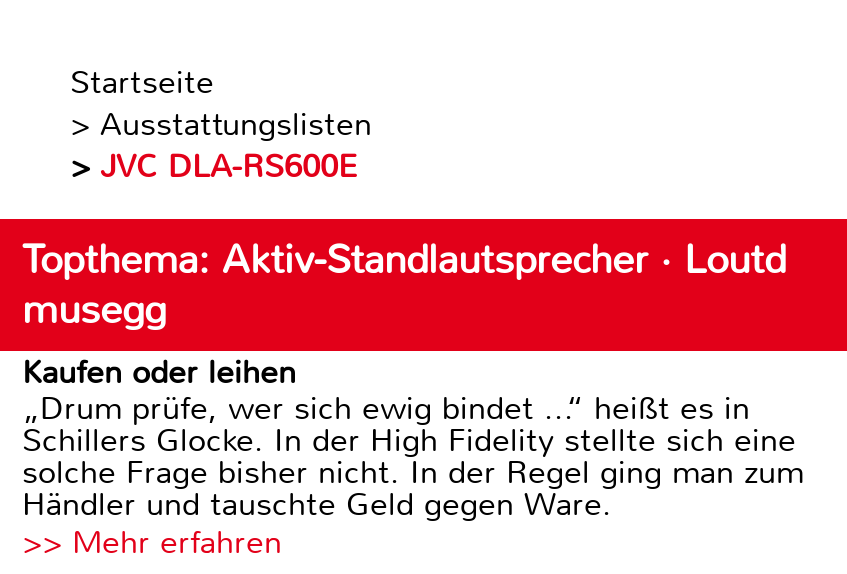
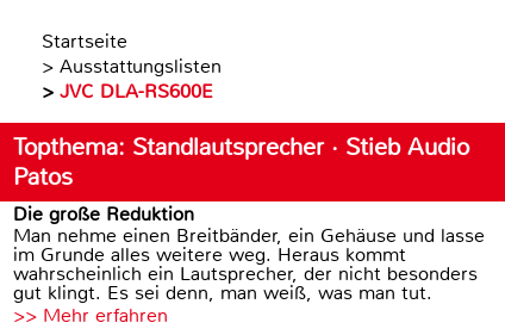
- Topthema: Aktiv-Standlautsprecher · Loutd
- musegg
- Kaufen oder leihen
- „Drum prüfe, wer sich ewig bindet ...“ heißt es in
- Schillers Glocke. In der High Fidelity stellte sich eine
- solche Frage bisher nicht. In der Regel ging man zum
- Händler und tauschte Geld gegen Ware.
+ Topthema: Standlautsprecher · Stieb Audio
+ Patos
+ Die große Reduktion
+ Man nehme einen Breitbänder, ein Gehäuse und lasse
+ im Grunde alles weitere weg. Heraus kommt
+ wahrscheinlich ein Lautsprecher, der nicht besonders
+ gut klingt. Es sei denn, man weiß, was man tut.
